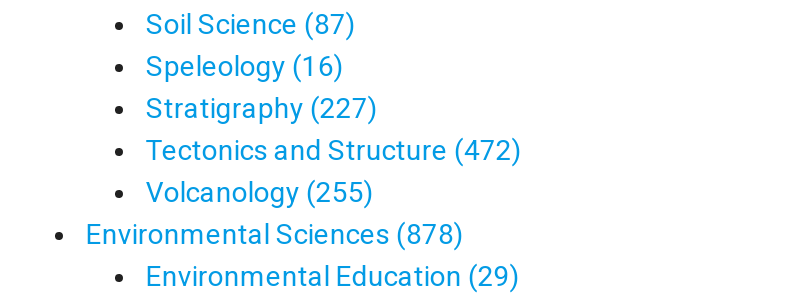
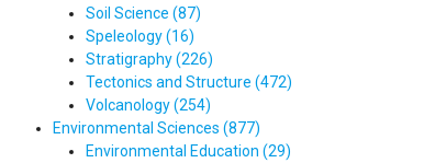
- Stratigraphy (227)
+ Stratigraphy (226)

- Volcanology (255)
+ Volcanology (254)

- Environmental Sciences (878)
+ Environmental Sciences (877)
